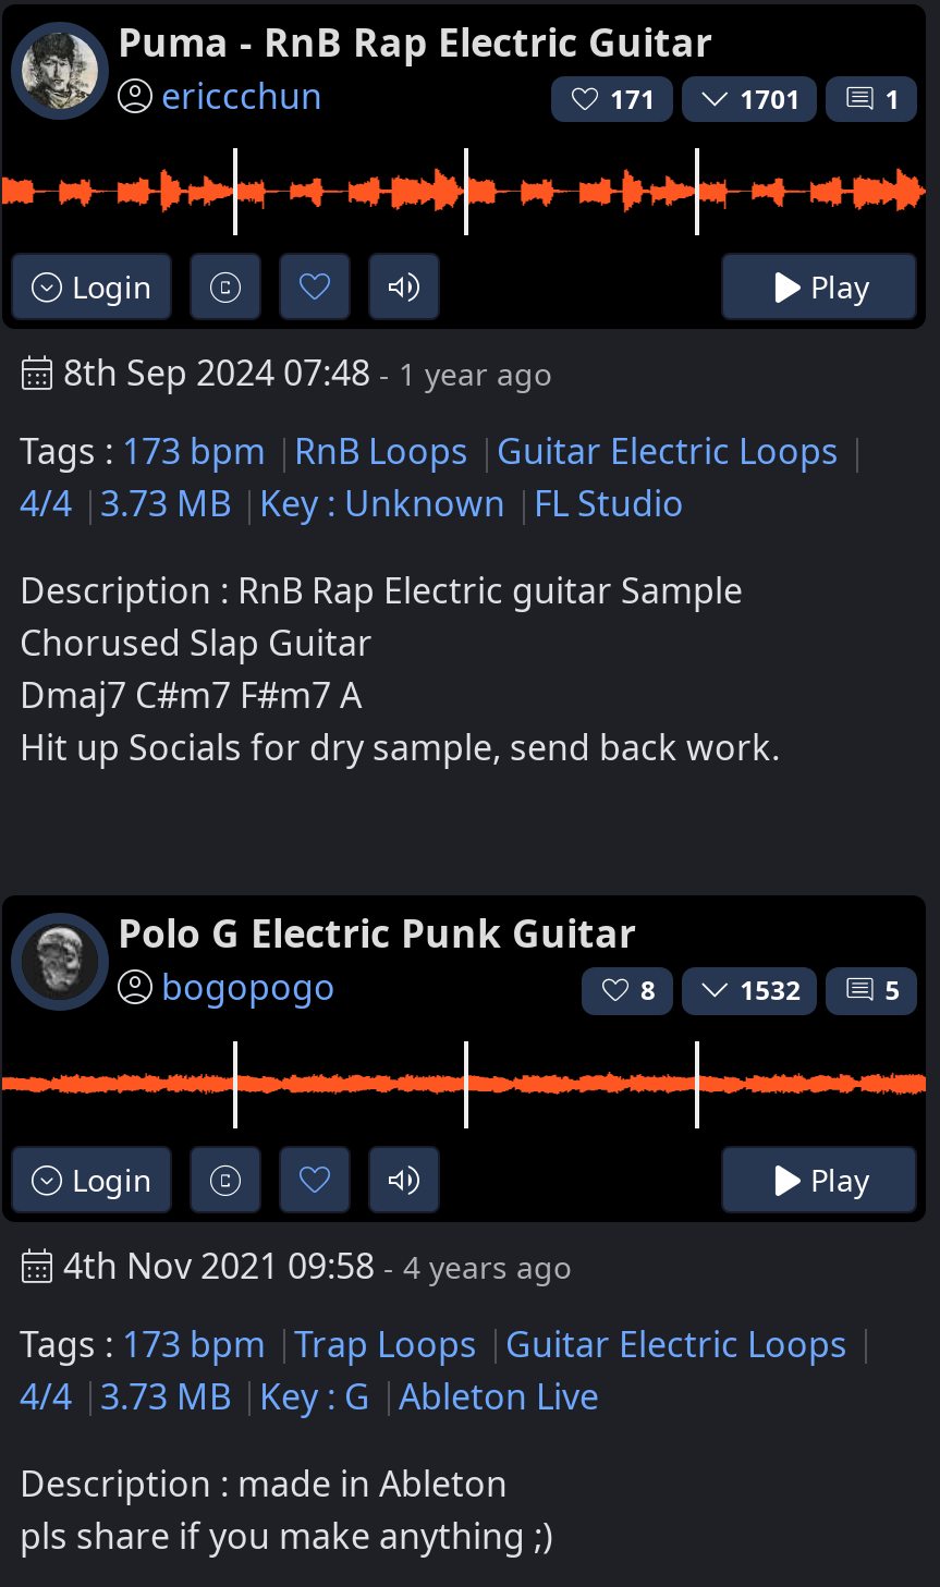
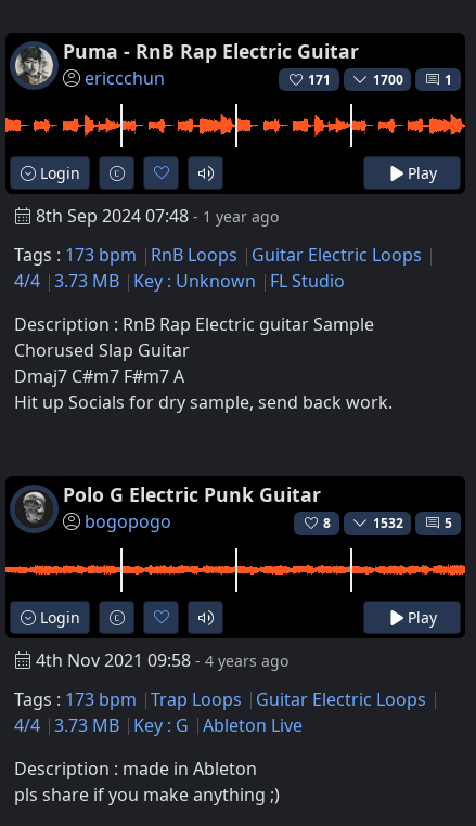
- 1701
+ 1700
